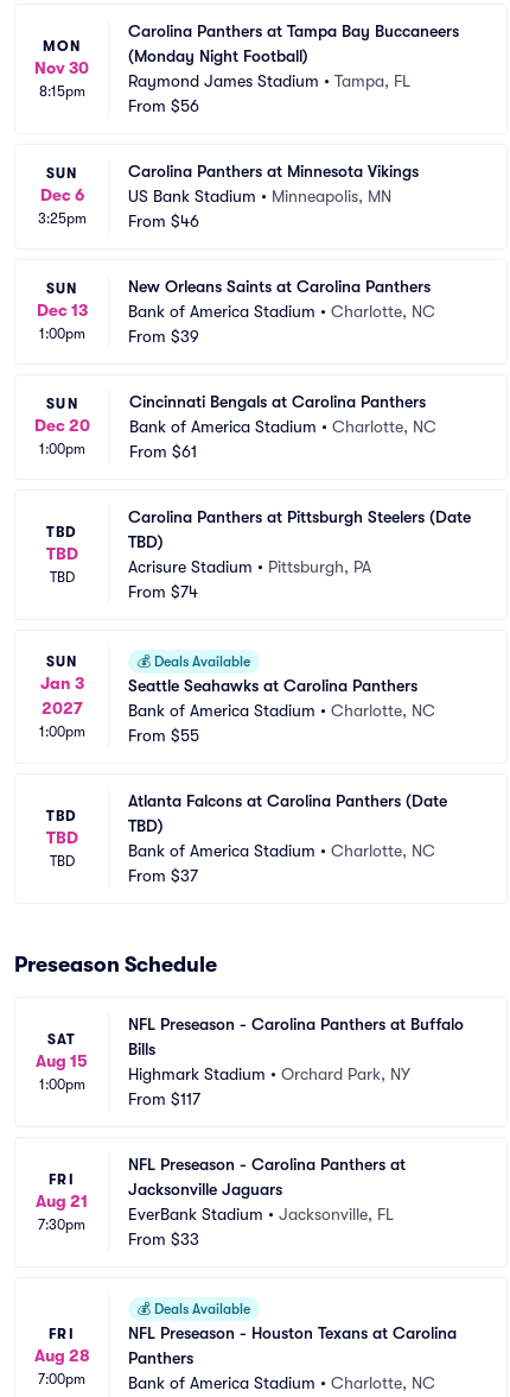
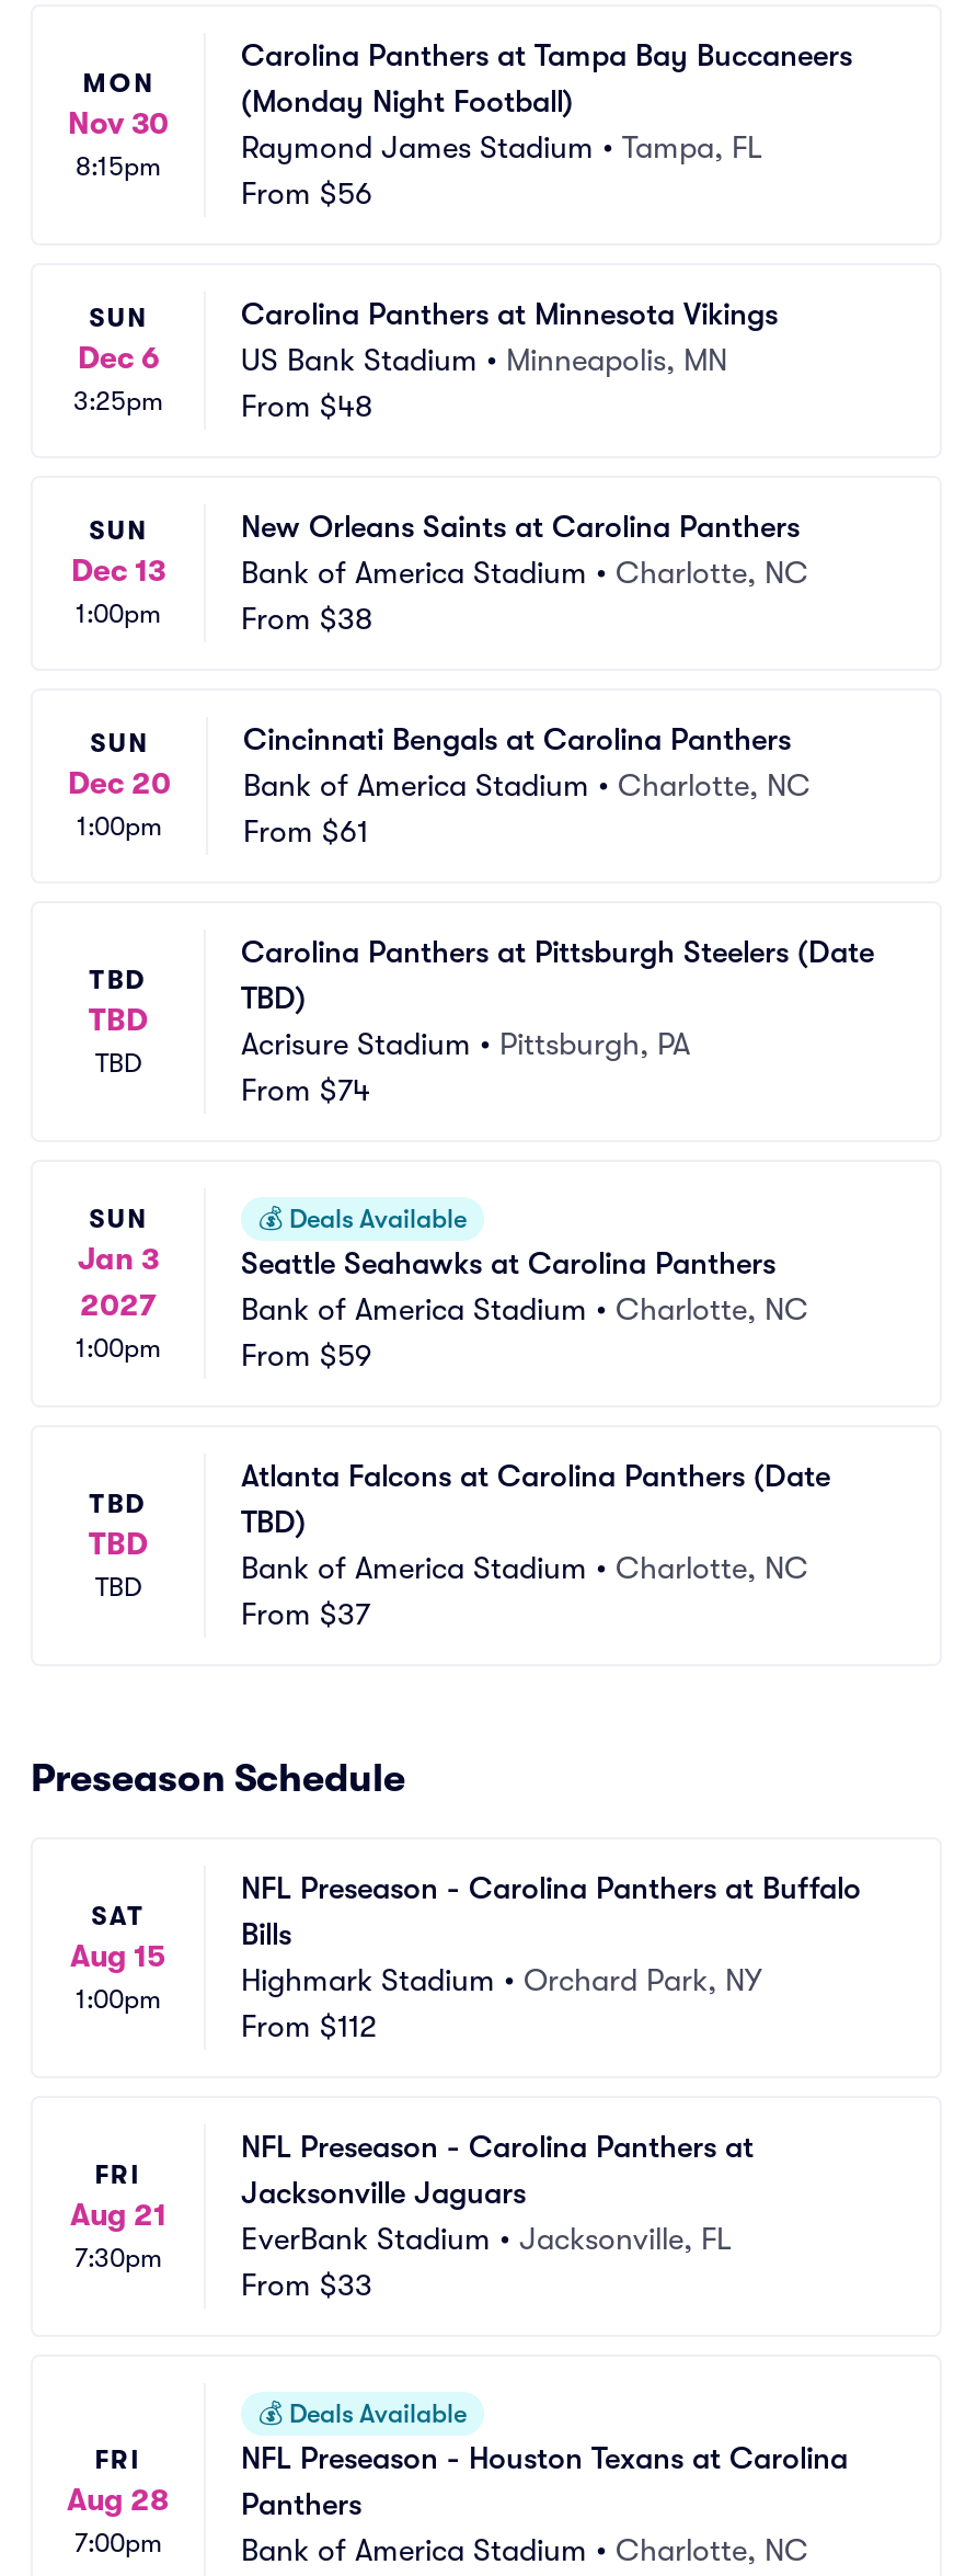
- From $46
+ From $48

- From $39
+ From $38

- From $55
+ From $59

- From $117
+ From $112
